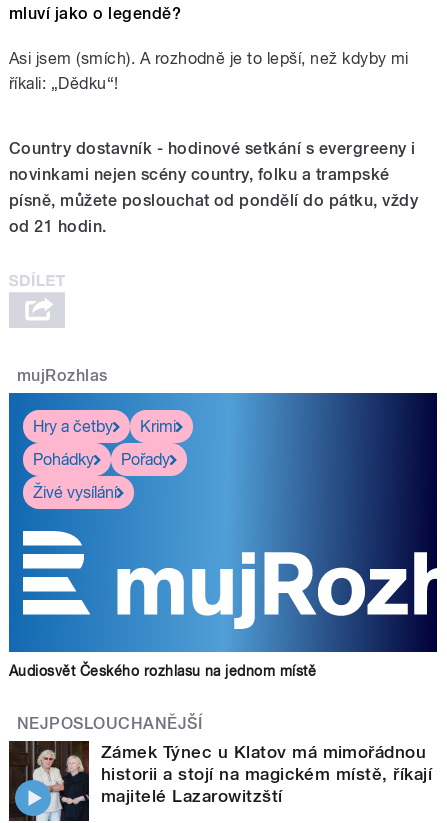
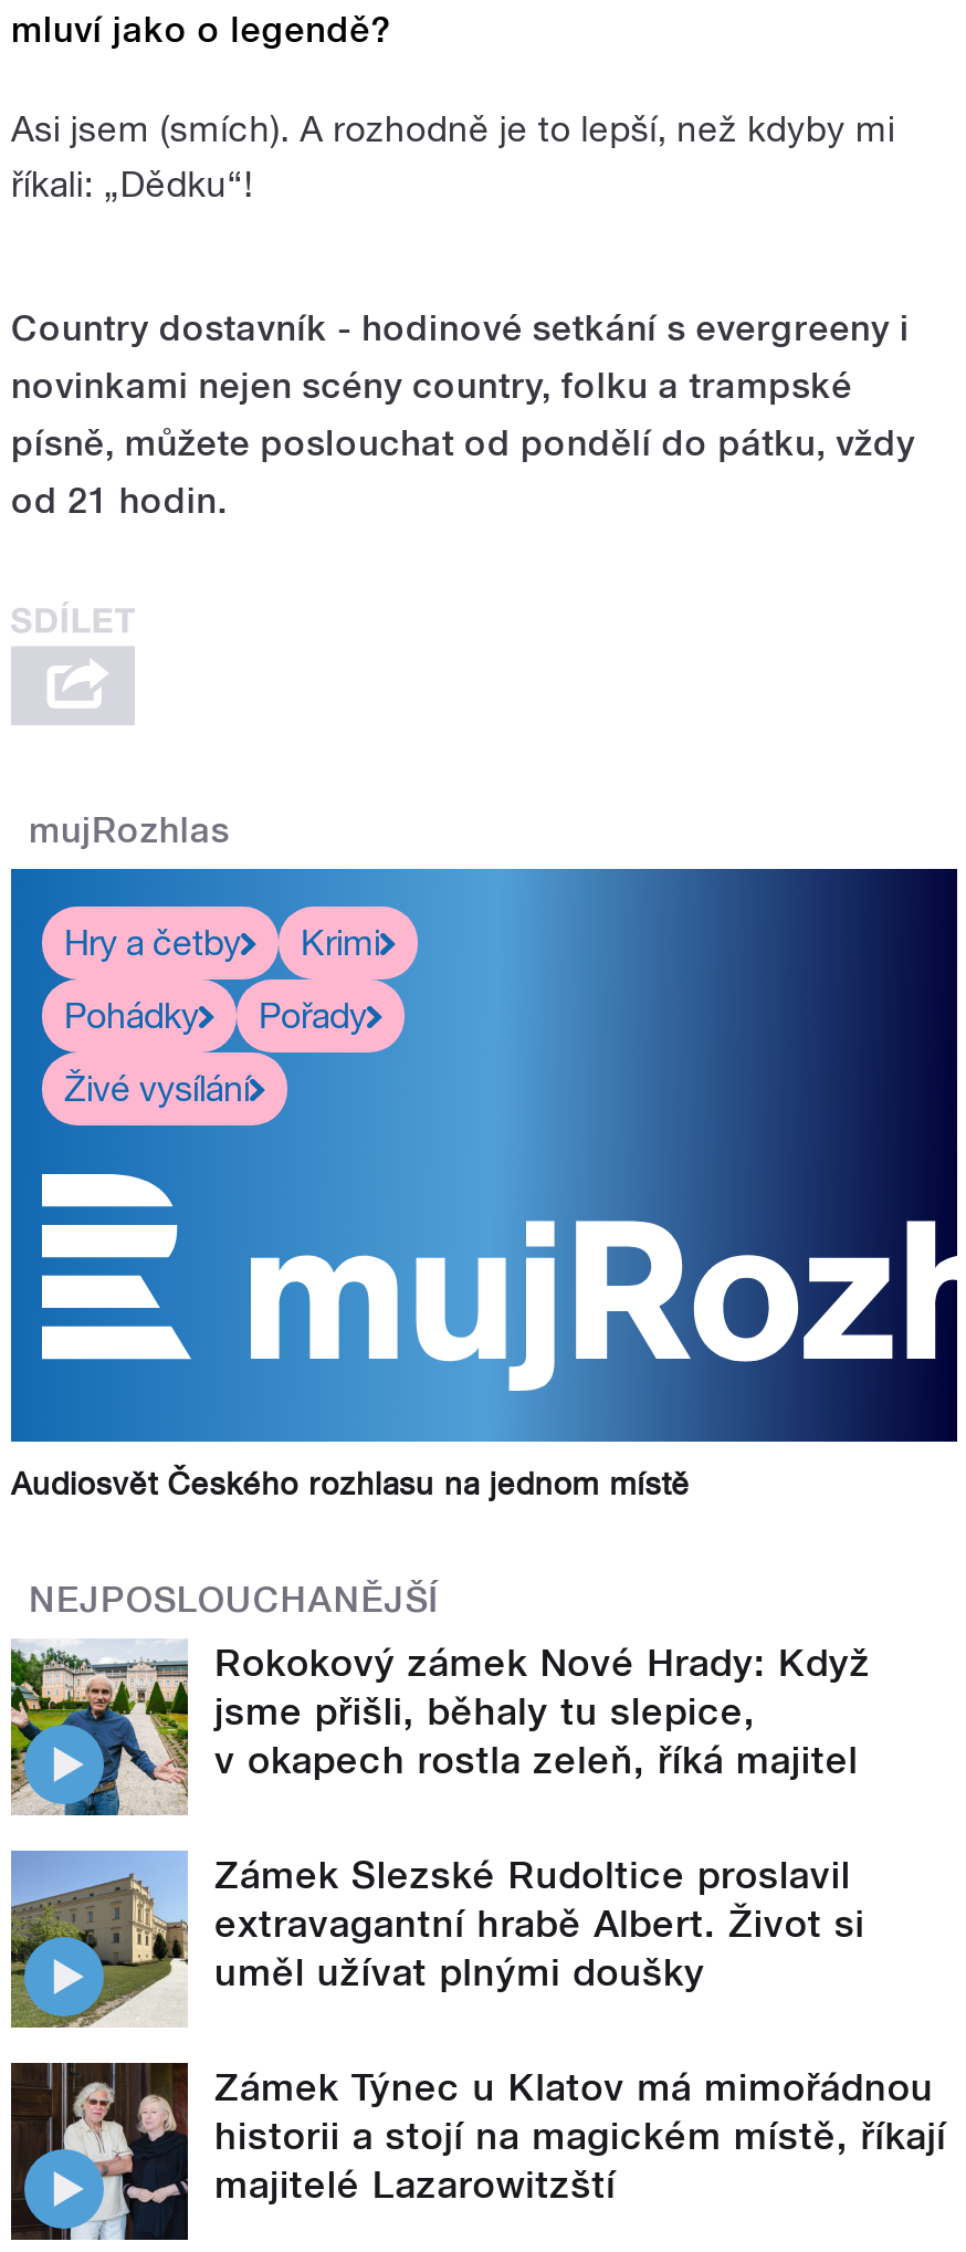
+ [image]
+ Rokokový zámek Nové Hrady: Když
+ jsme přišli, běhaly tu slepice,
+ v okapech rostla zeleň, říká majitel
+ Zámek Slezské Rudoltice proslavil
+ extravagantní hrabě Albert. Život si
+ uměl užívat plnými doušky

+ [image]
